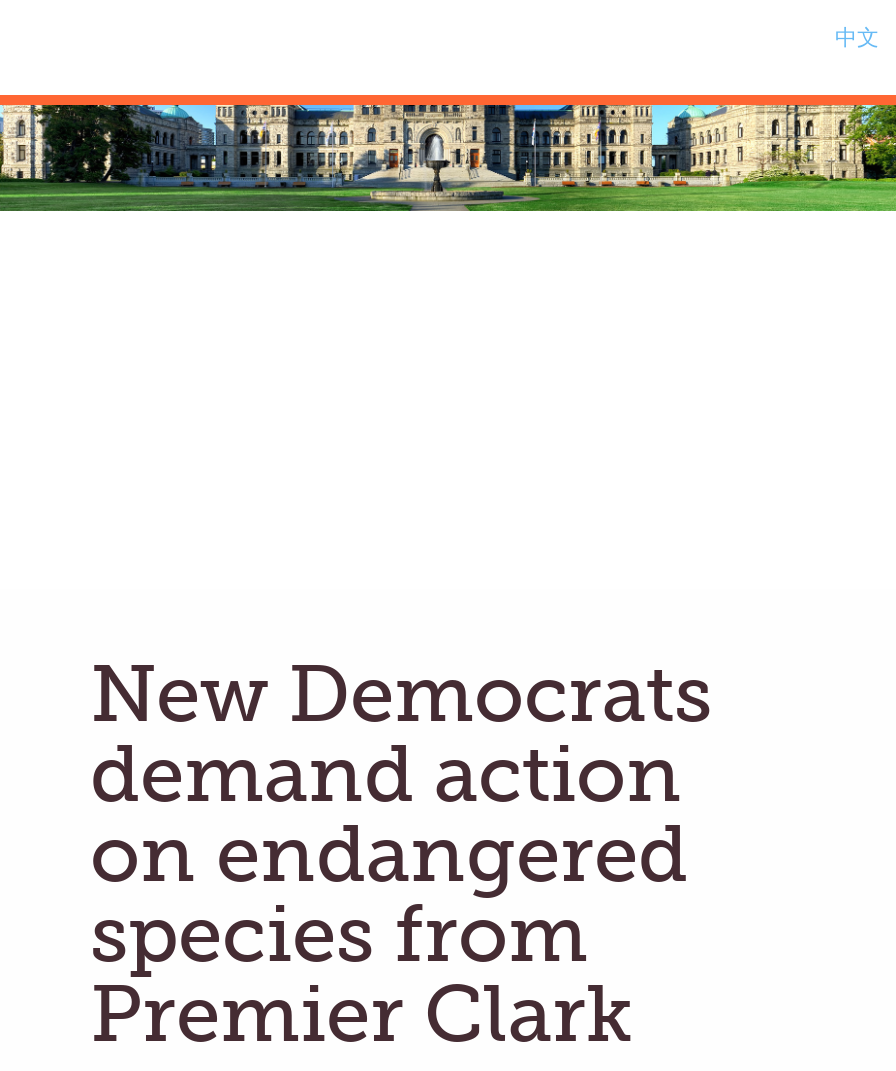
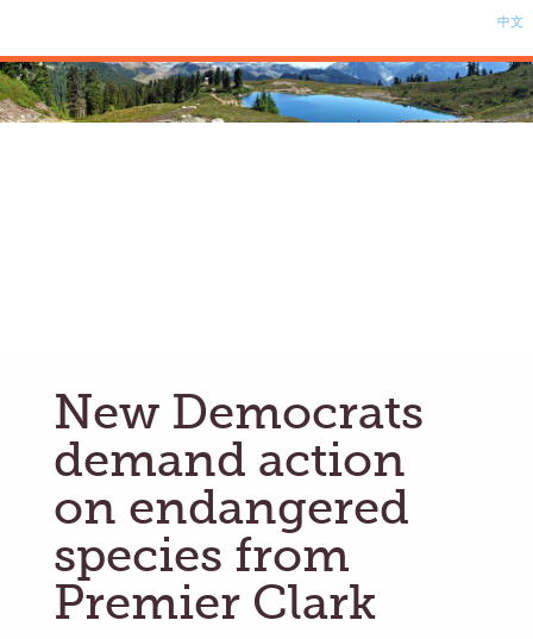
- [image]
+ [image]
